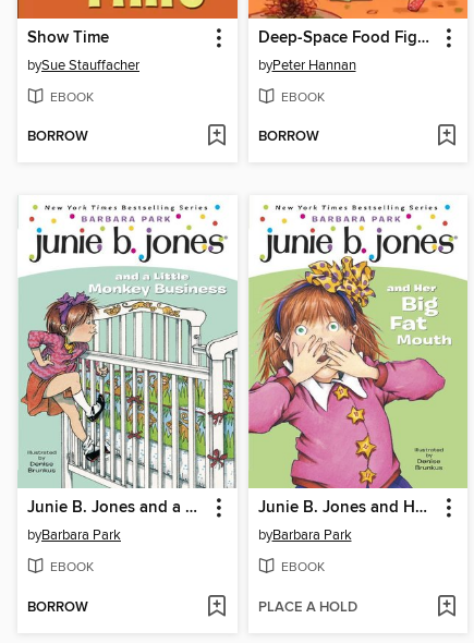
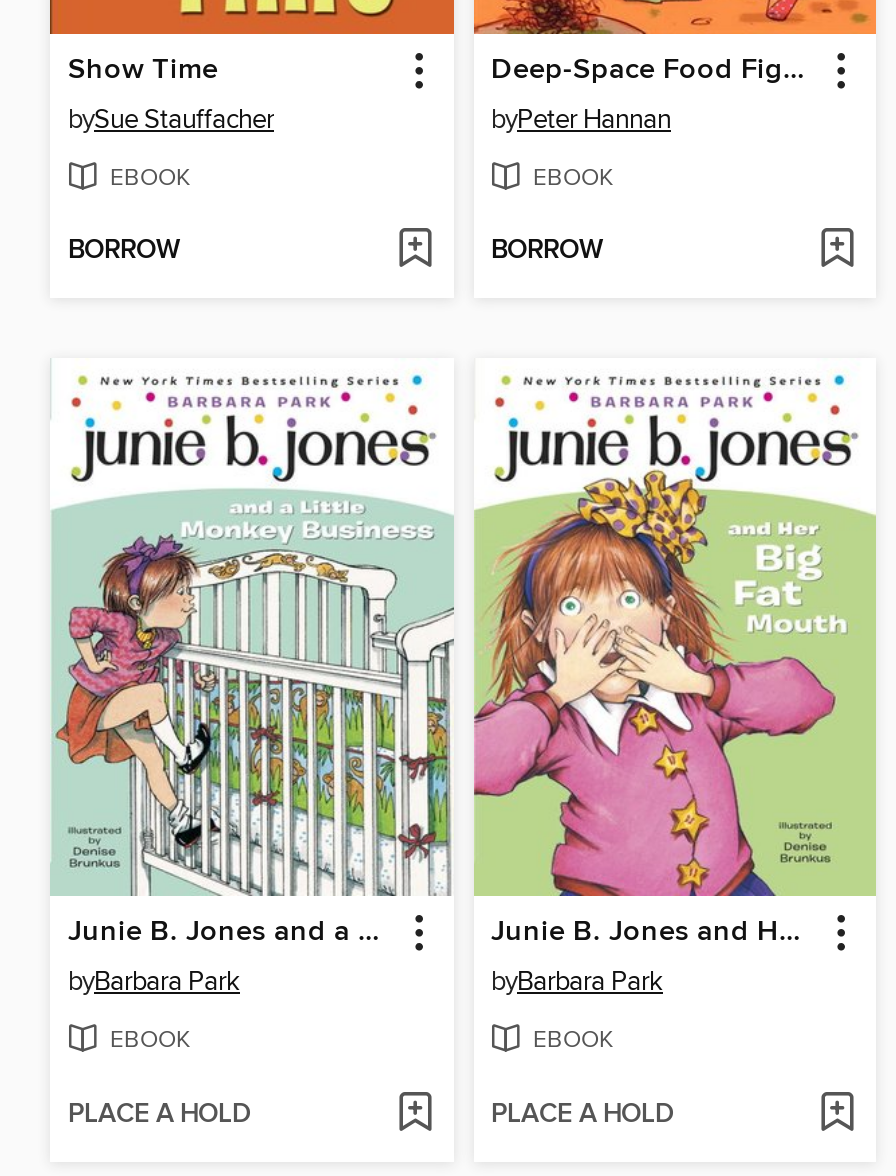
- BORROW
+ PLACE A HOLD
